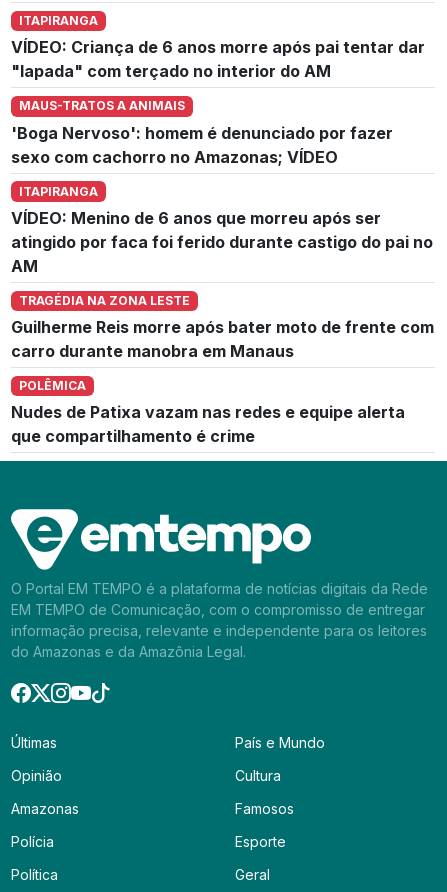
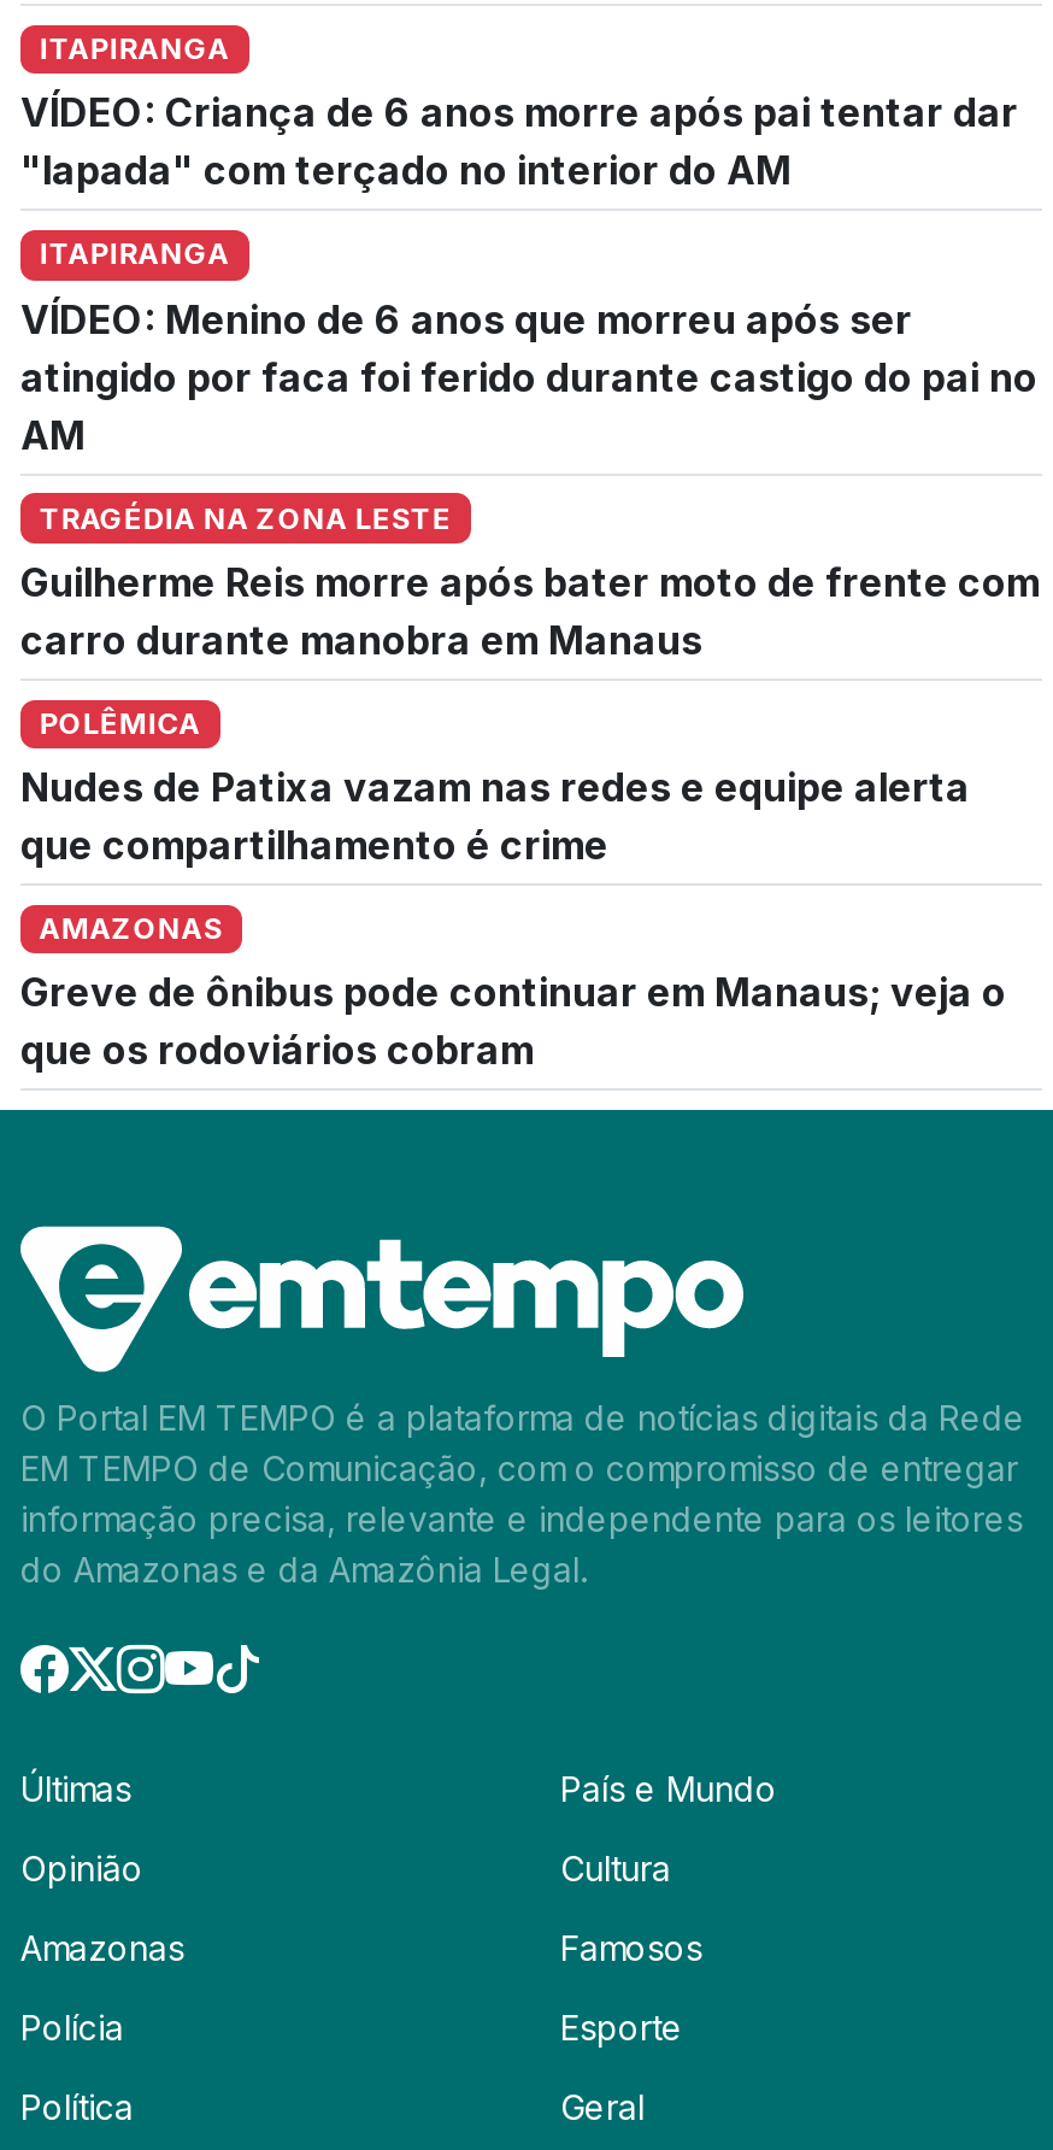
- MAUS-TRATOS A ANIMAIS
- 'Boga Nervoso': homem é denunciado por fazer
- sexo com cachorro no Amazonas; VÍDEO

moved up: ITAPIRANGA | VÍDEO: Menino de 6 anos que morreu após ser | atingido por faca foi ferido durante castigo do pai no | ... | Nudes de Patixa vazam nas redes e equipe alerta | que compartilhamento é crime

+ AMAZONAS
+ Greve de ônibus pode continuar em Manaus; veja o
+ que os rodoviários cobram
